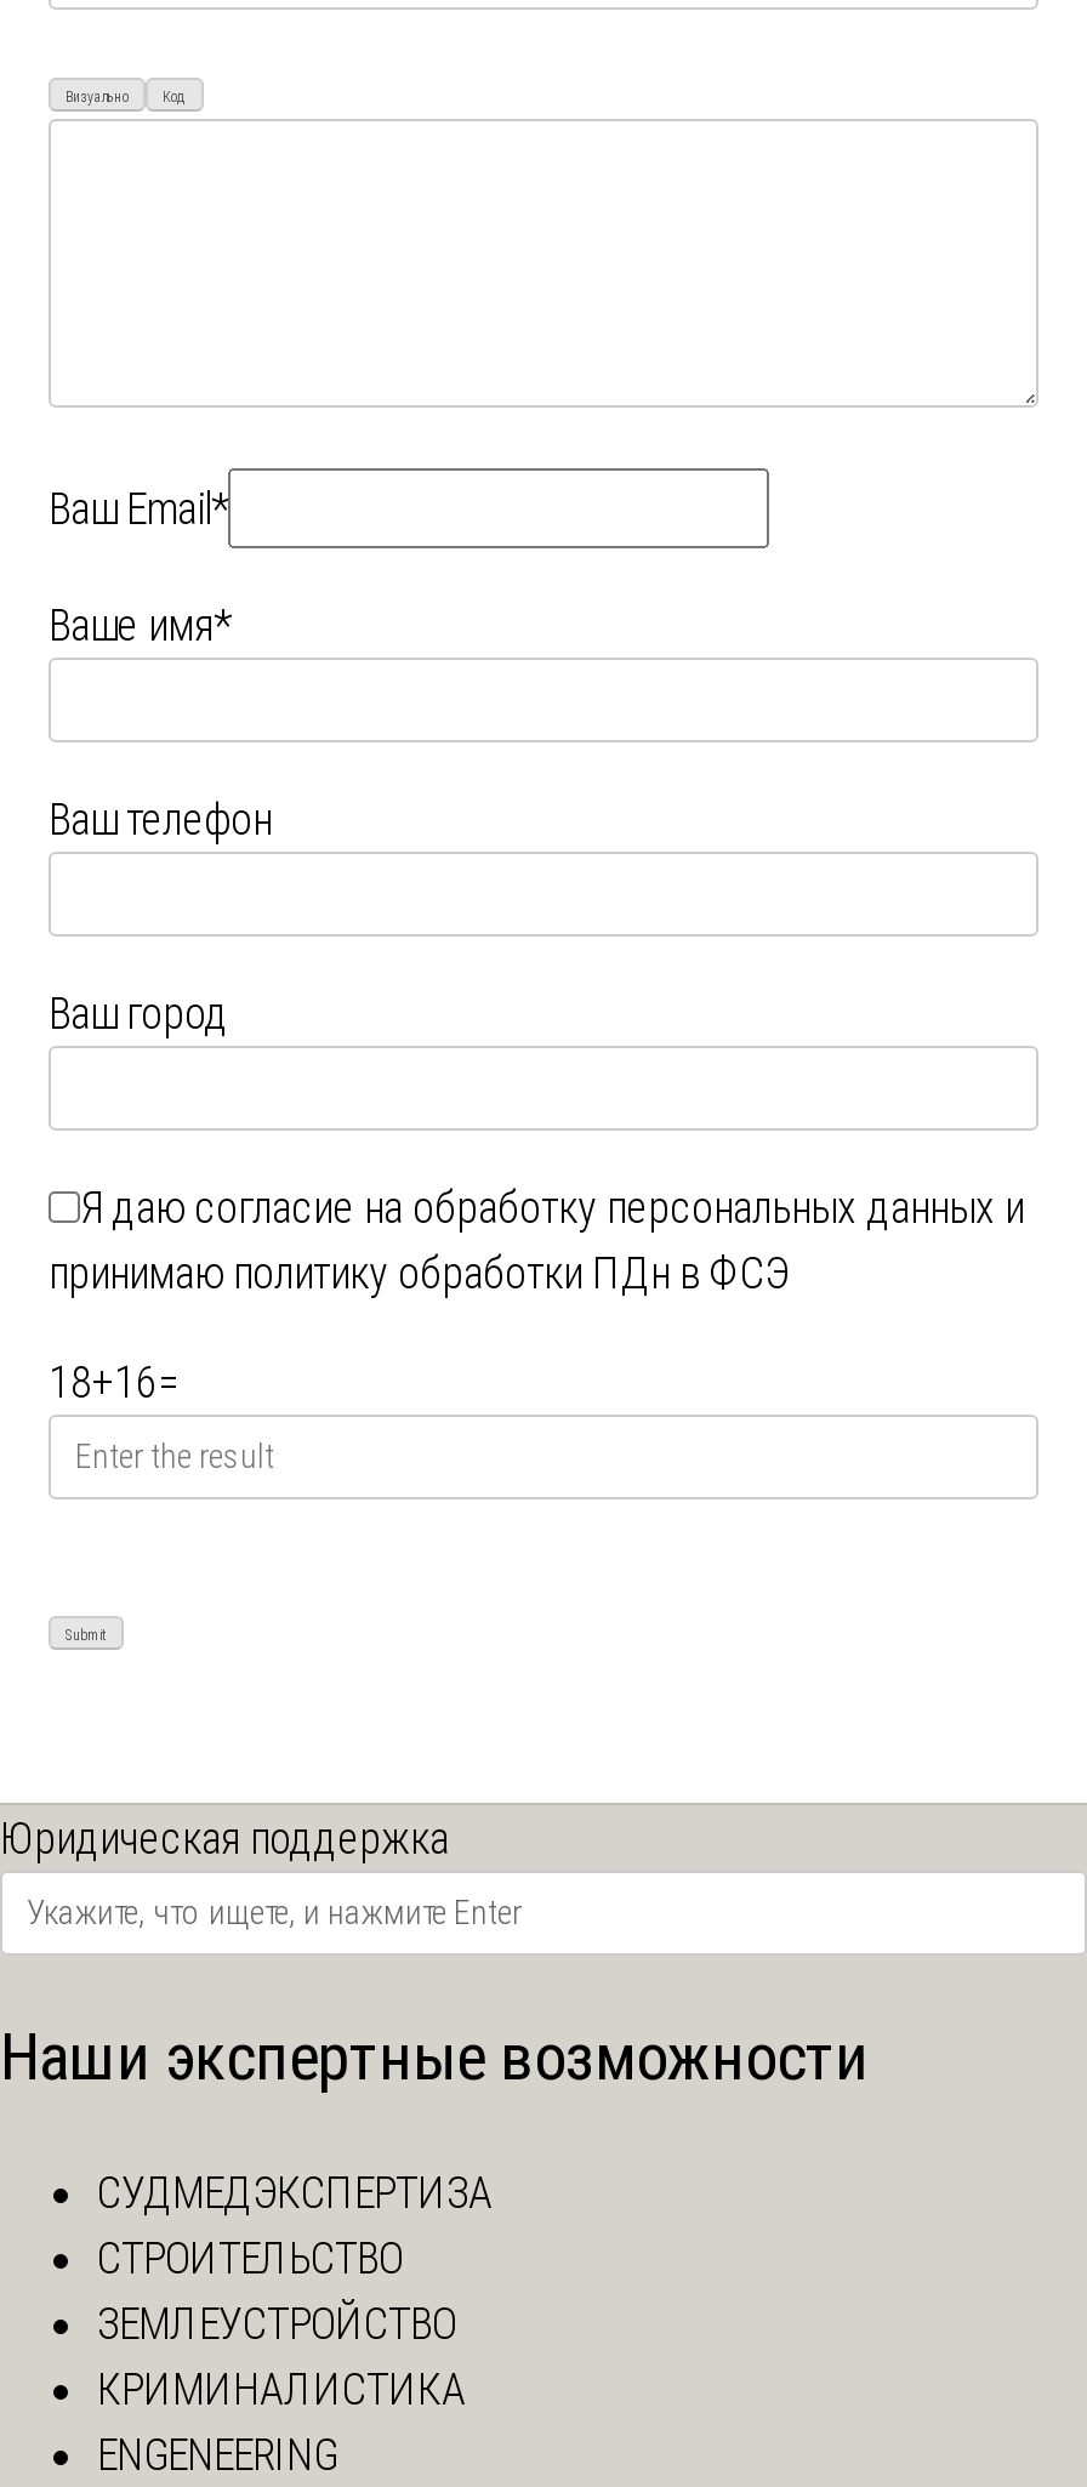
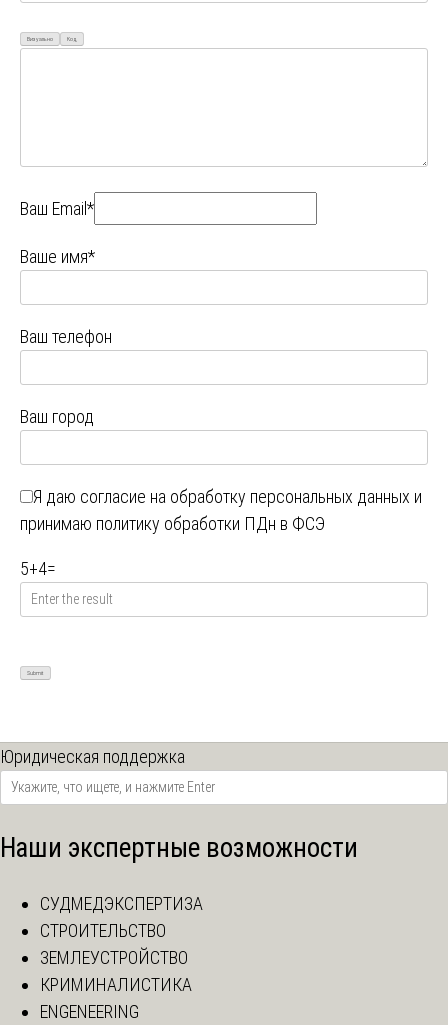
- 18+16=
+ 5+4=
